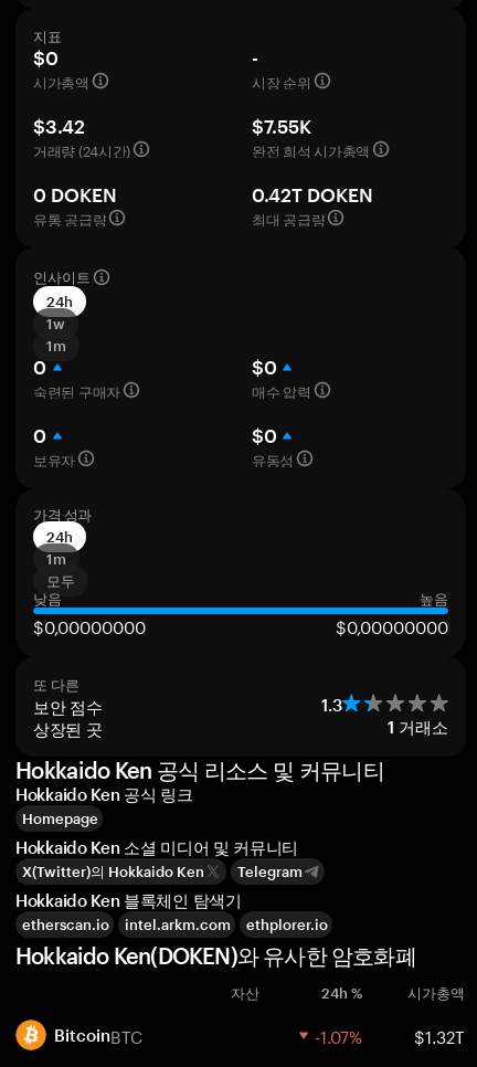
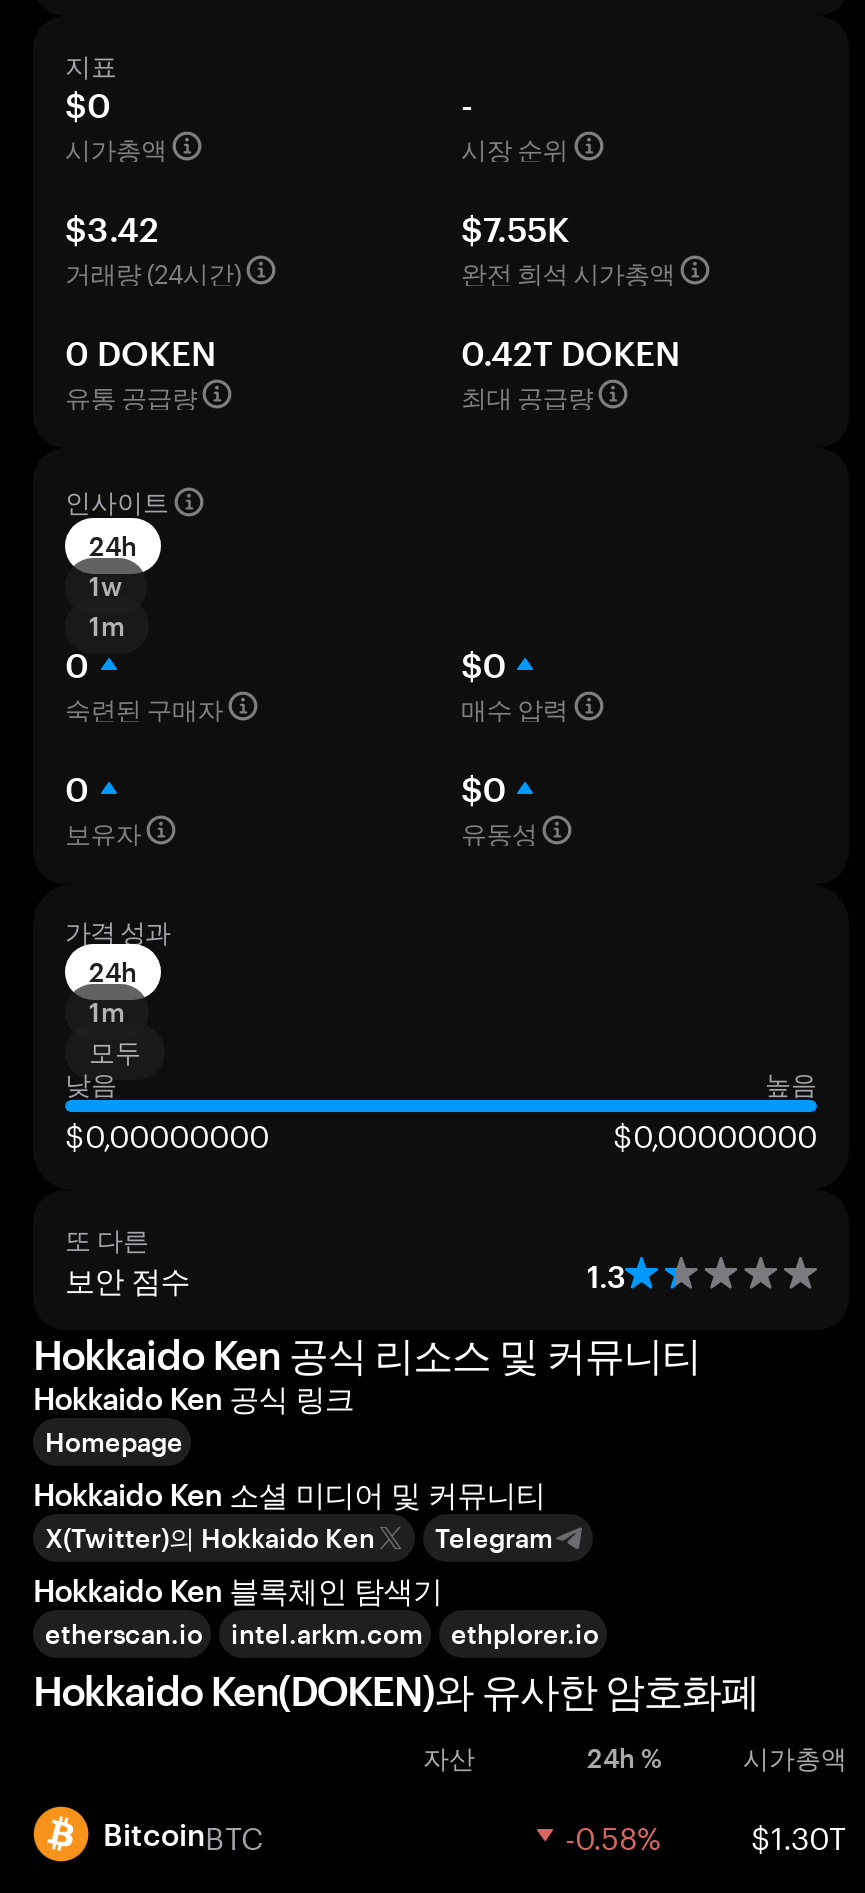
- 상장된 곳
- 1 거래소

- -1.07%
- $1.32T
+ -0.58%
+ $1.30T
